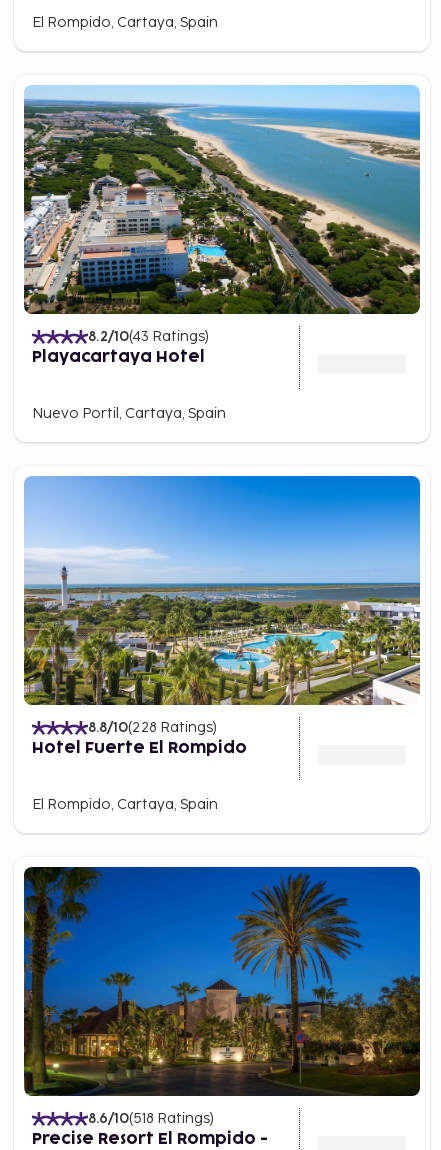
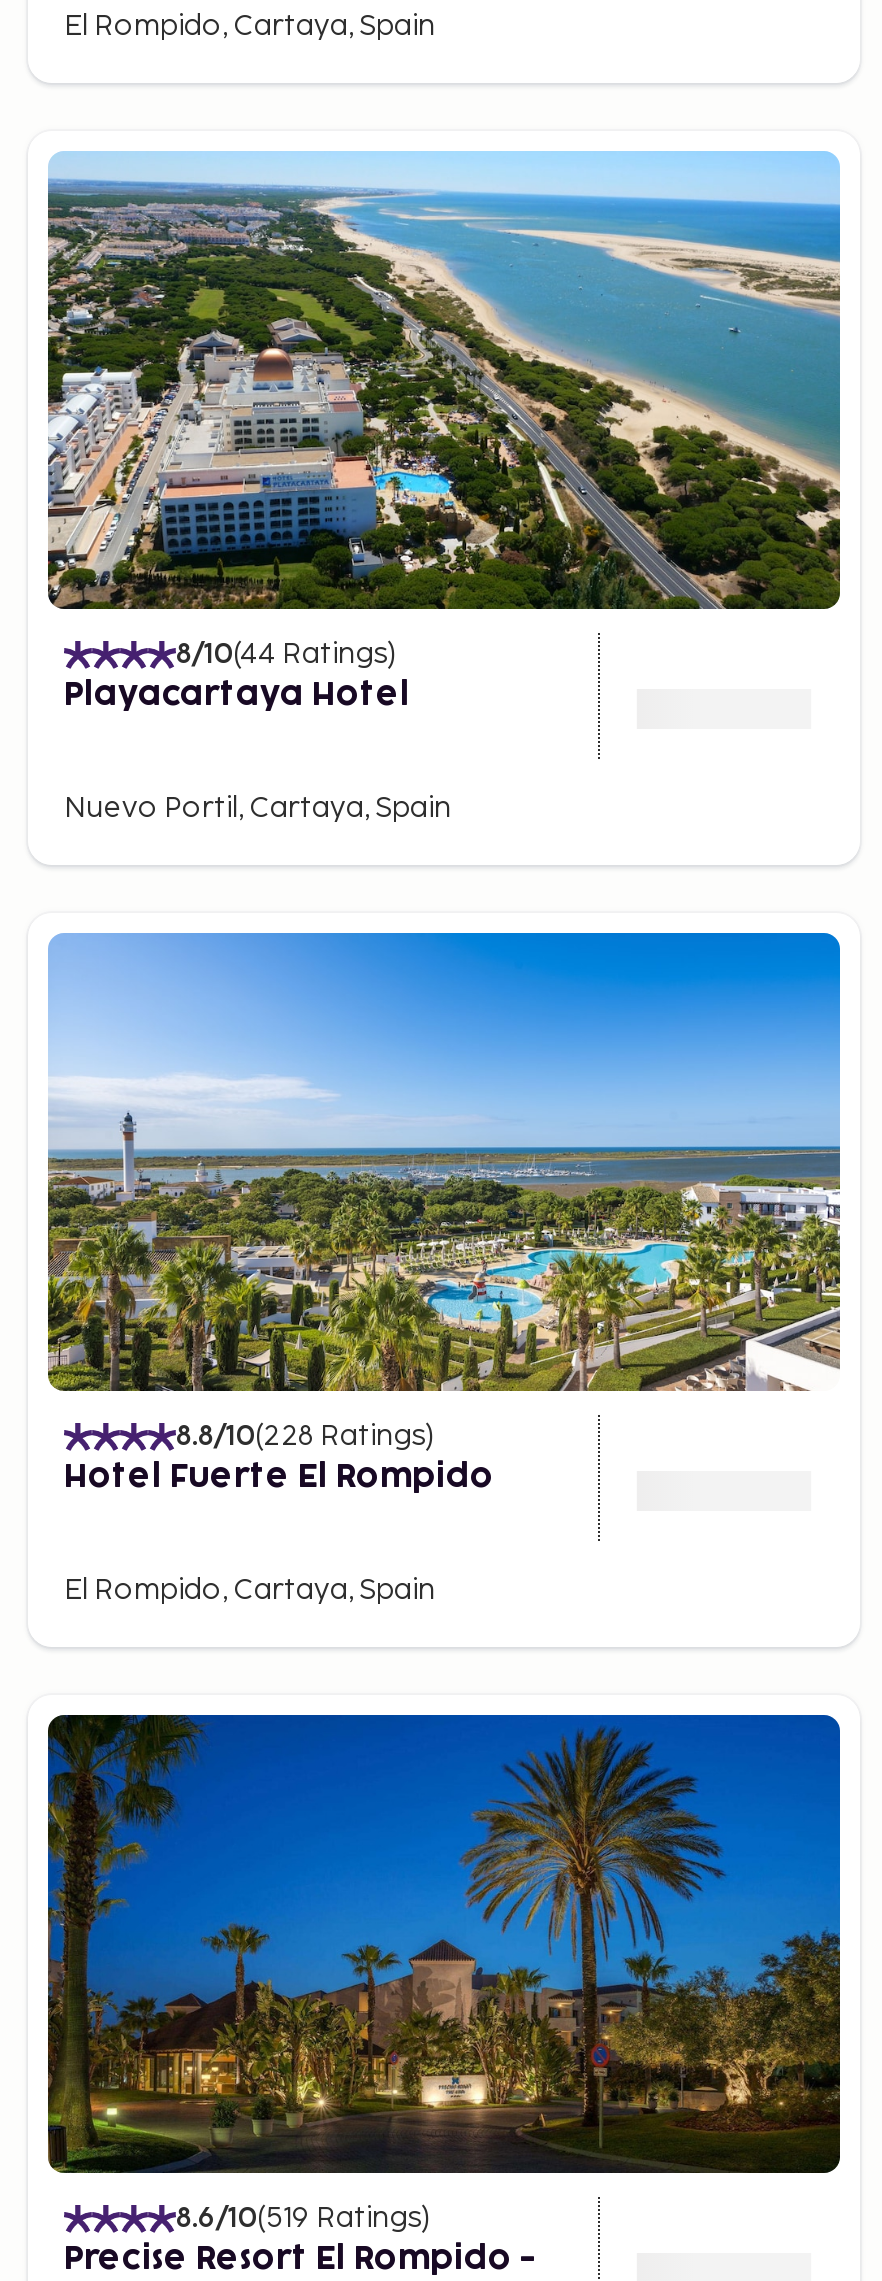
- 8.2/10(43 Ratings)
+ 8/10(44 Ratings)

- 8.6/10(518 Ratings)
+ 8.6/10(519 Ratings)
